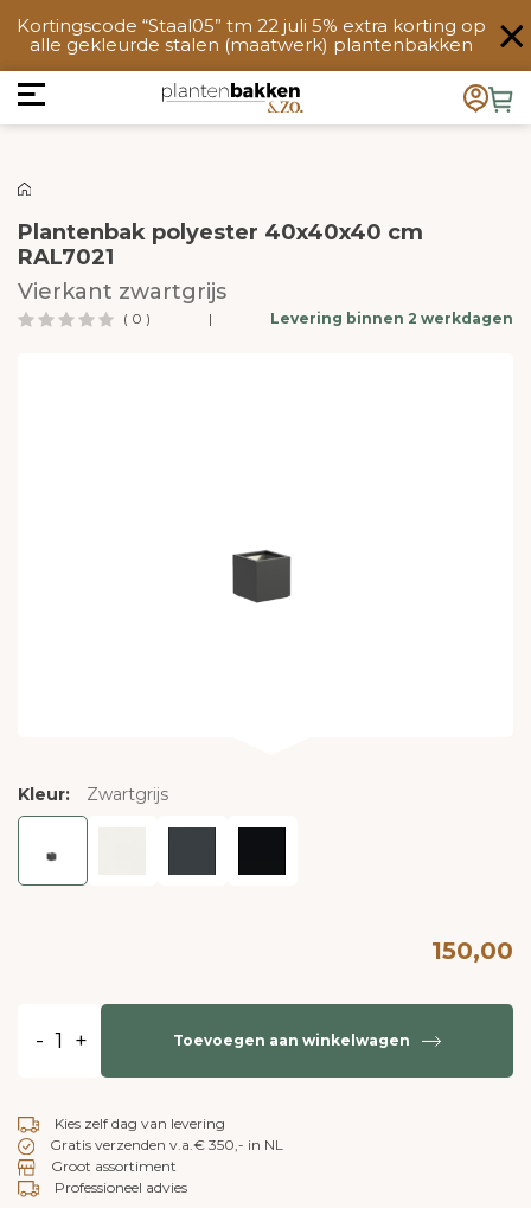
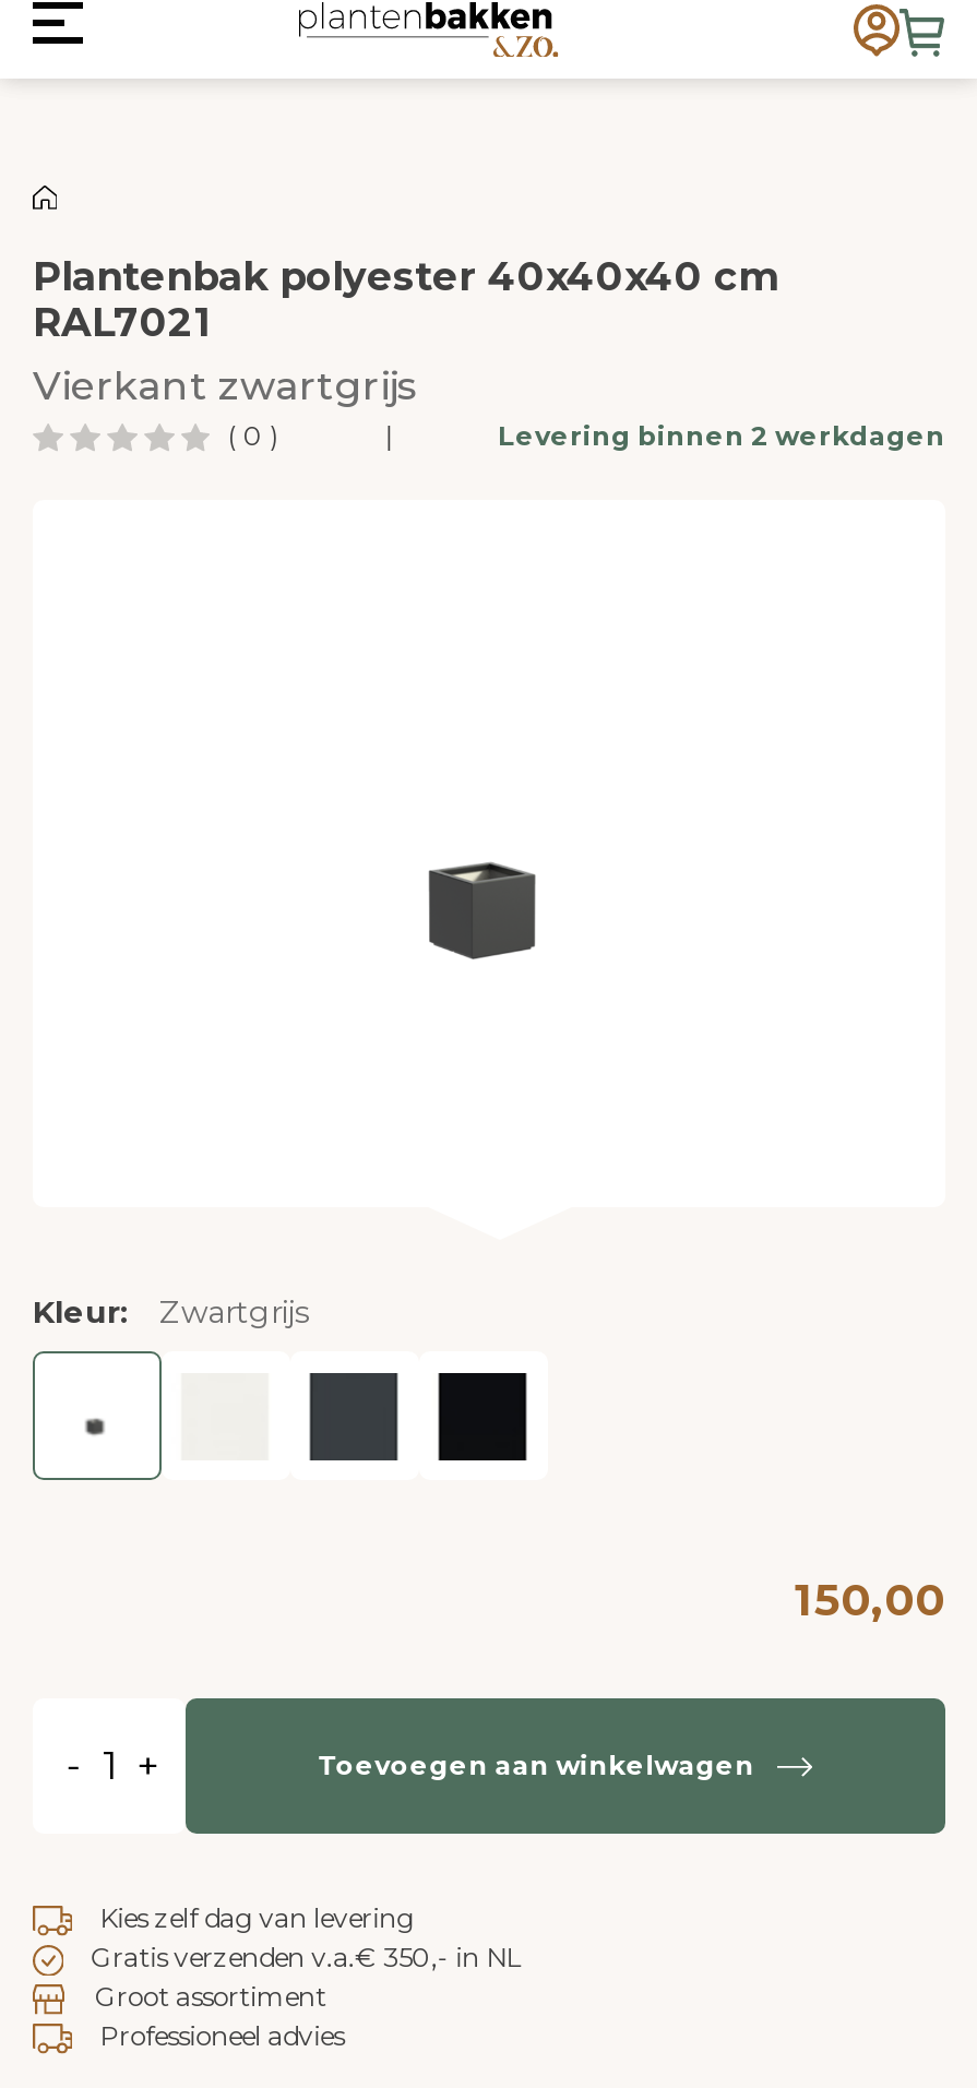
- Kortingscode “Staal05” tm 22 juli 5% extra korting op
- alle gekleurde stalen (maatwerk) plantenbakken
